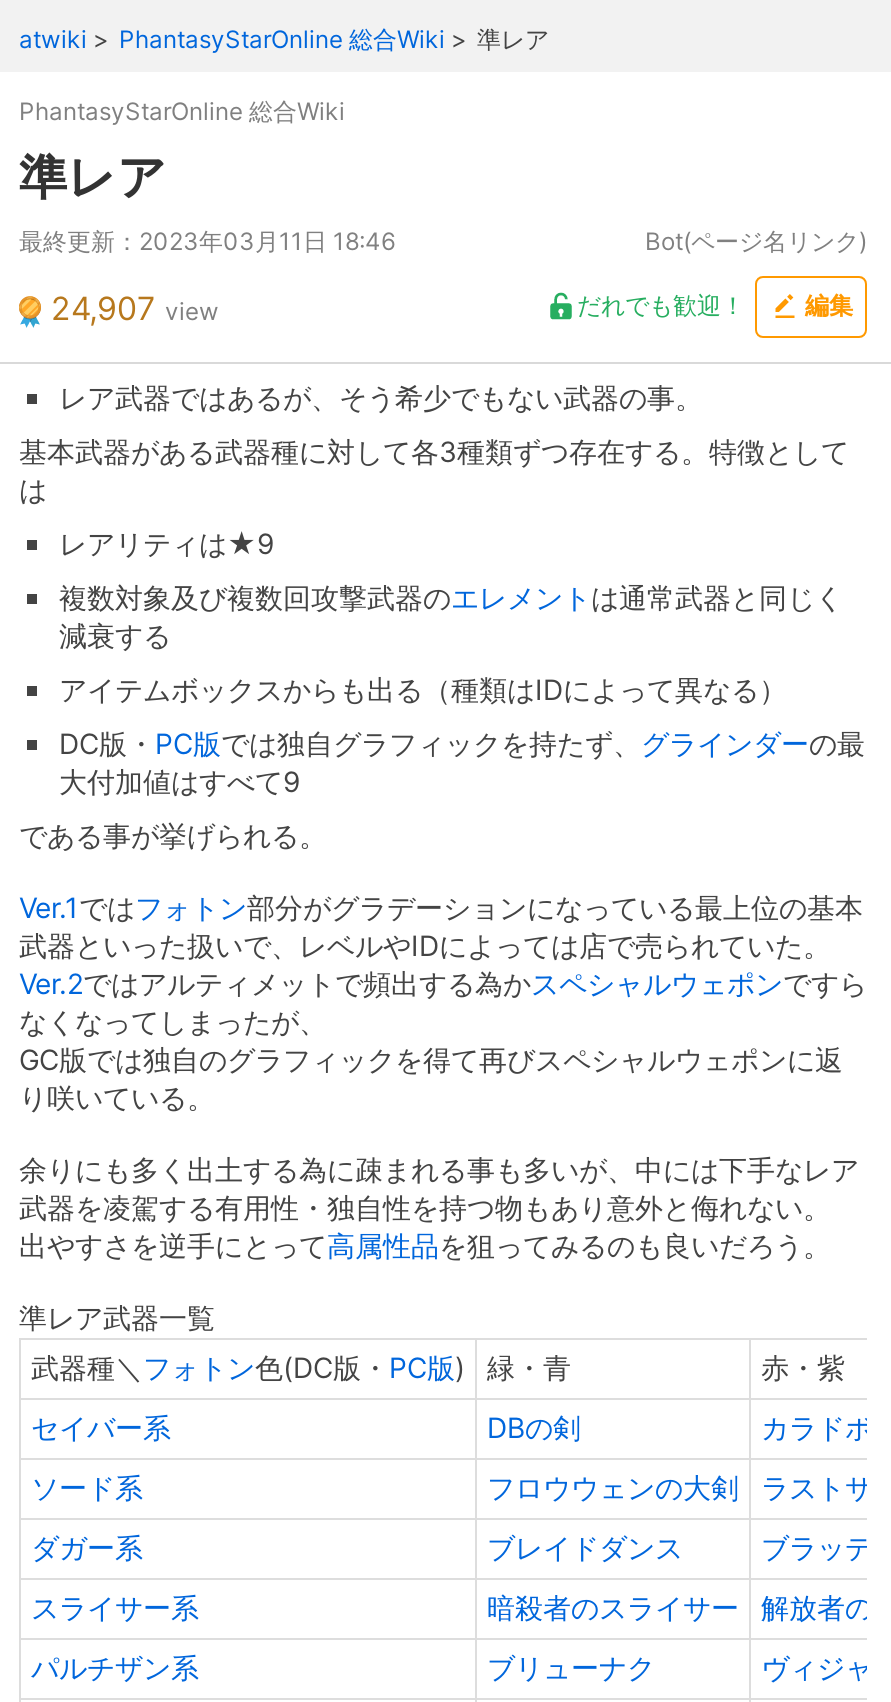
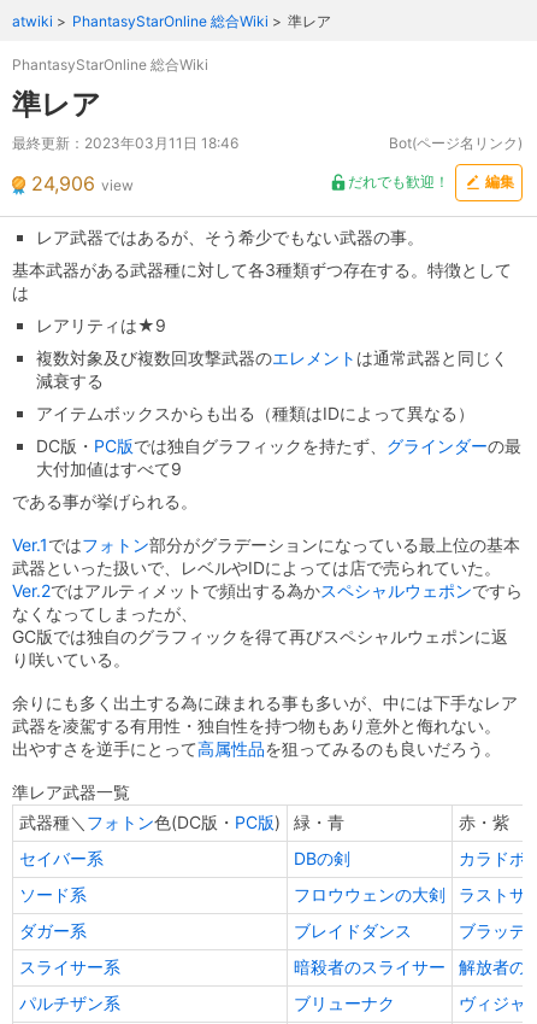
- 24,907 view
+ 24,906 view
